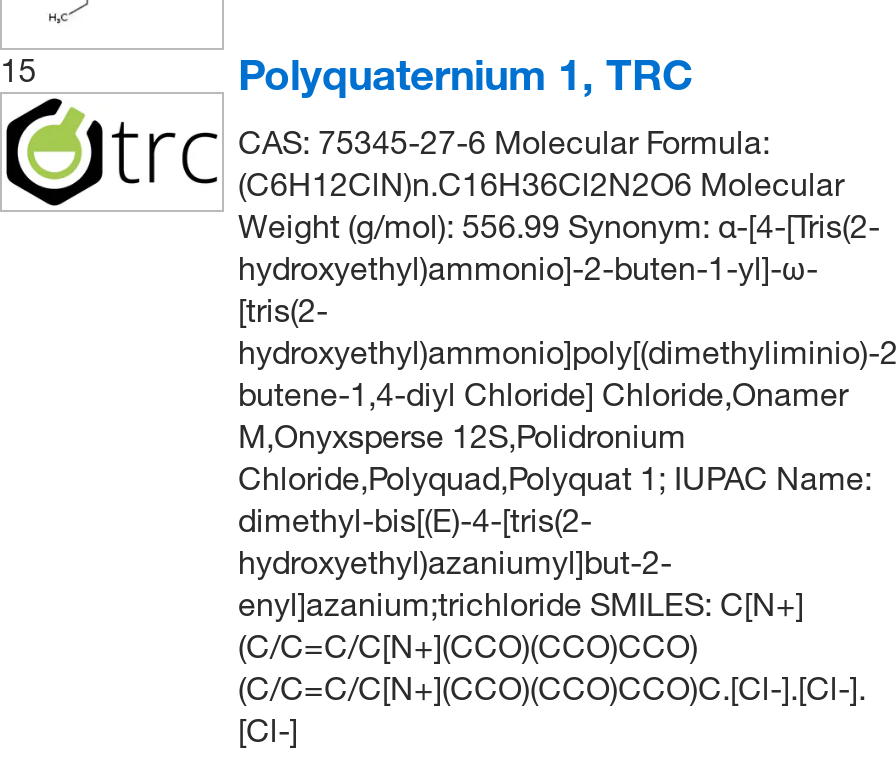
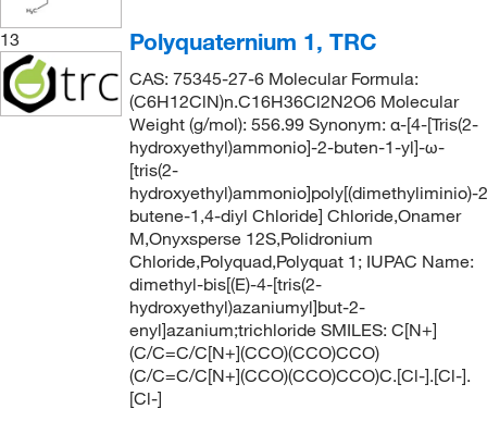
- 15
+ 13
